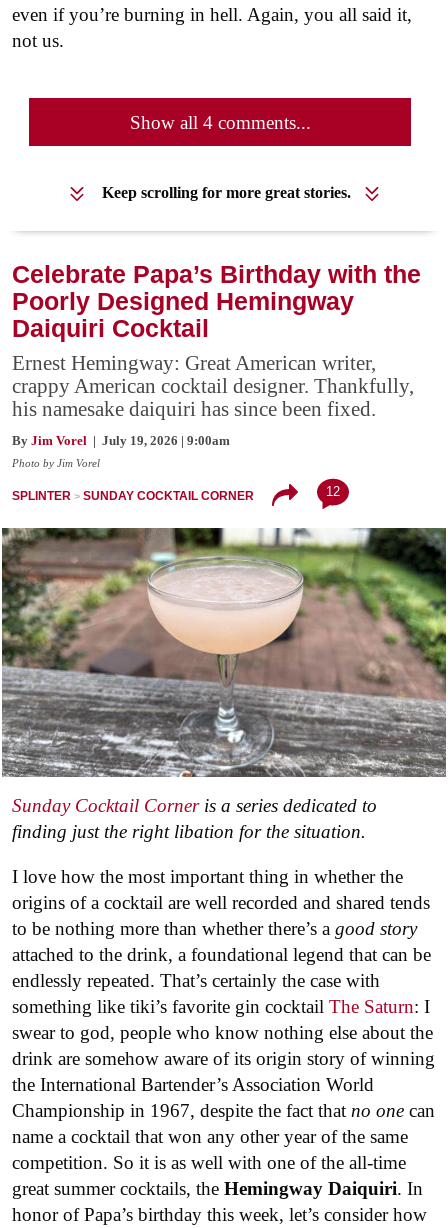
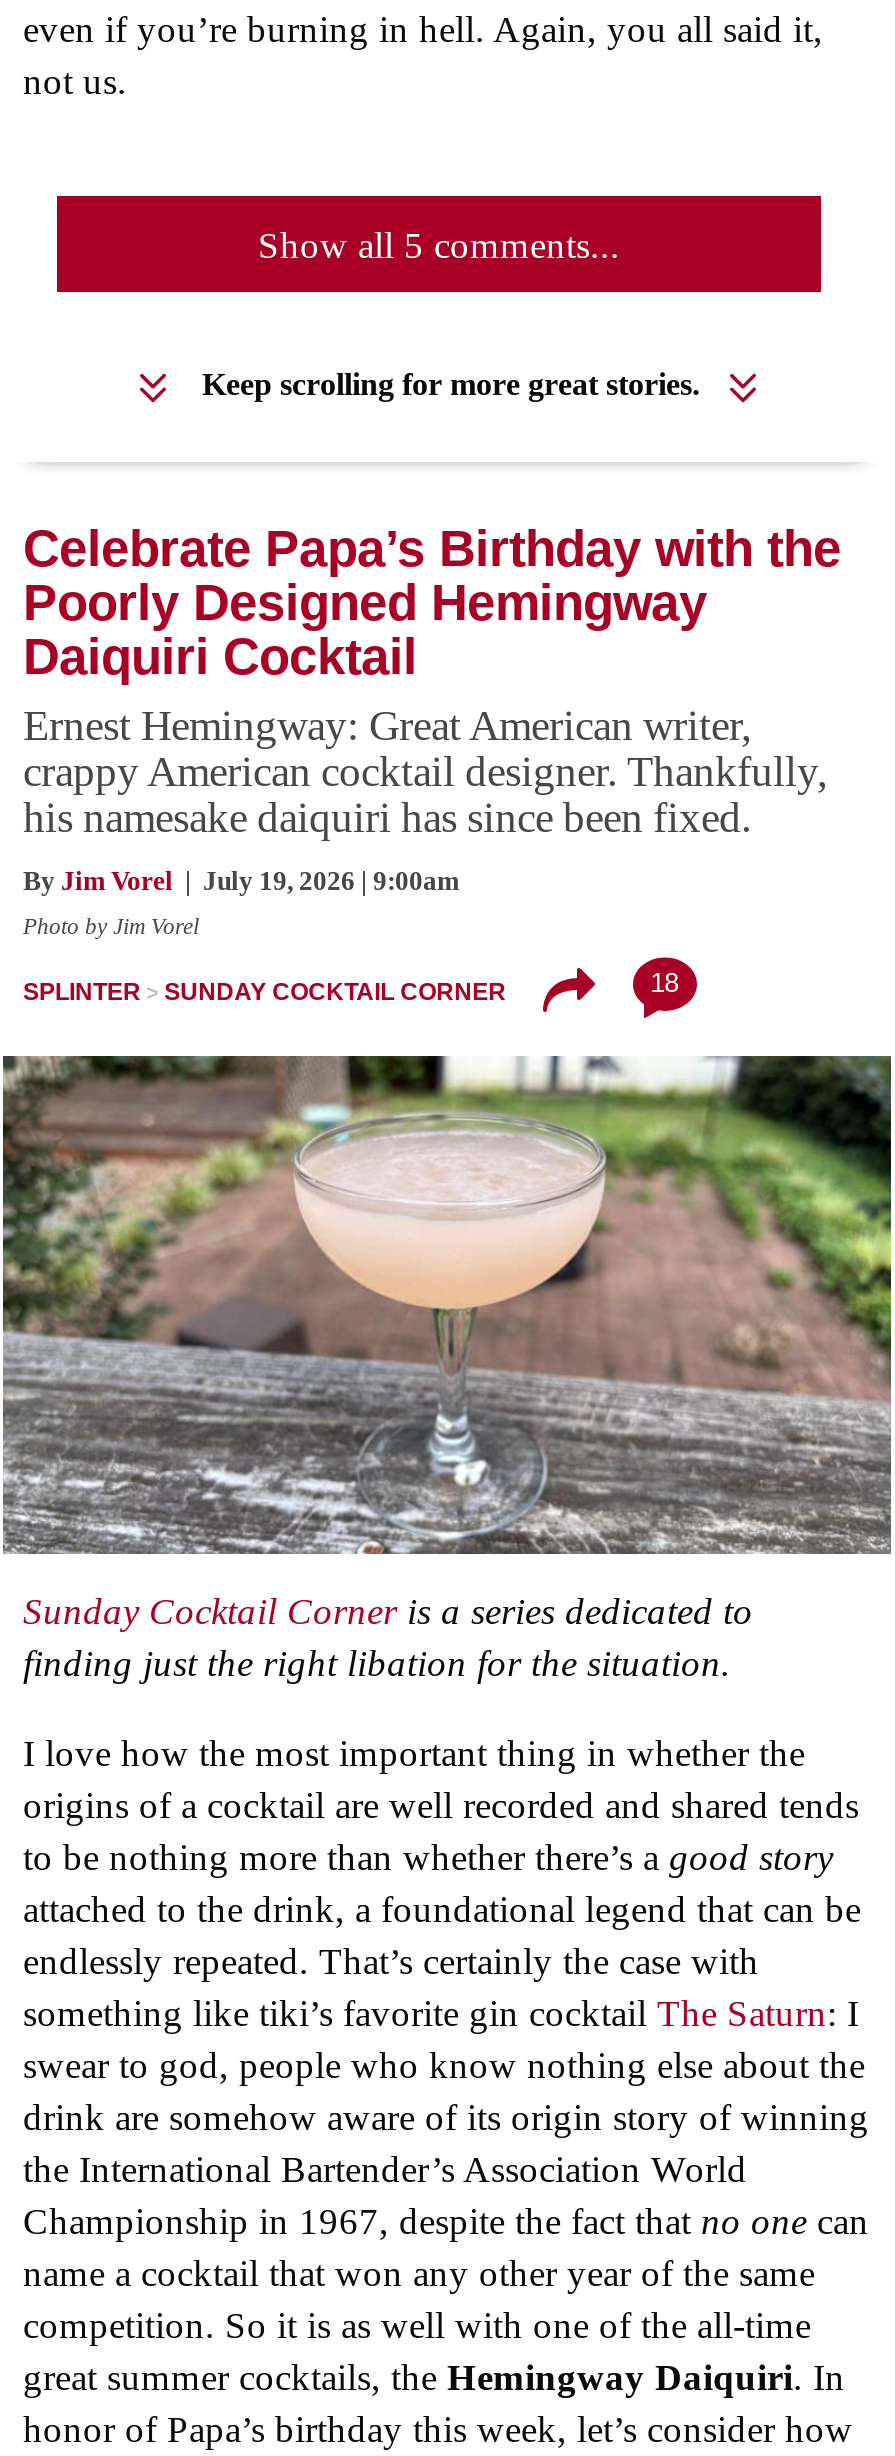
- Show all 4 comments...
+ Show all 5 comments...

- 12
+ 18
